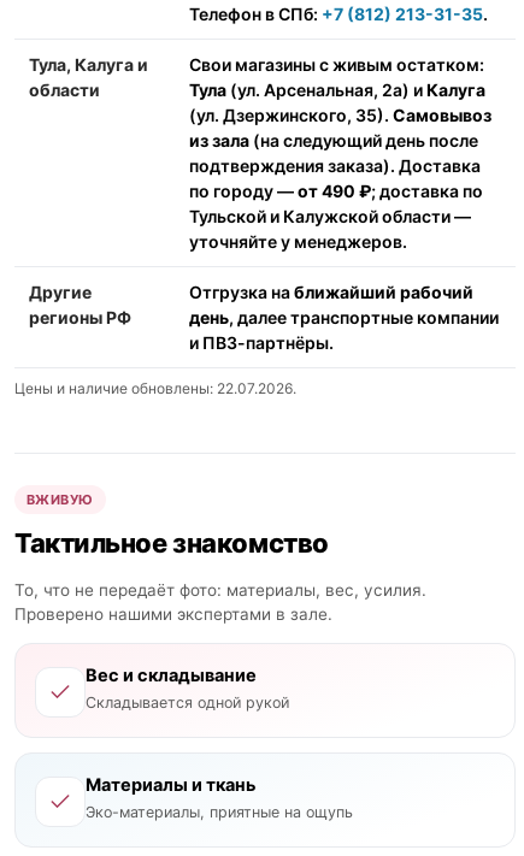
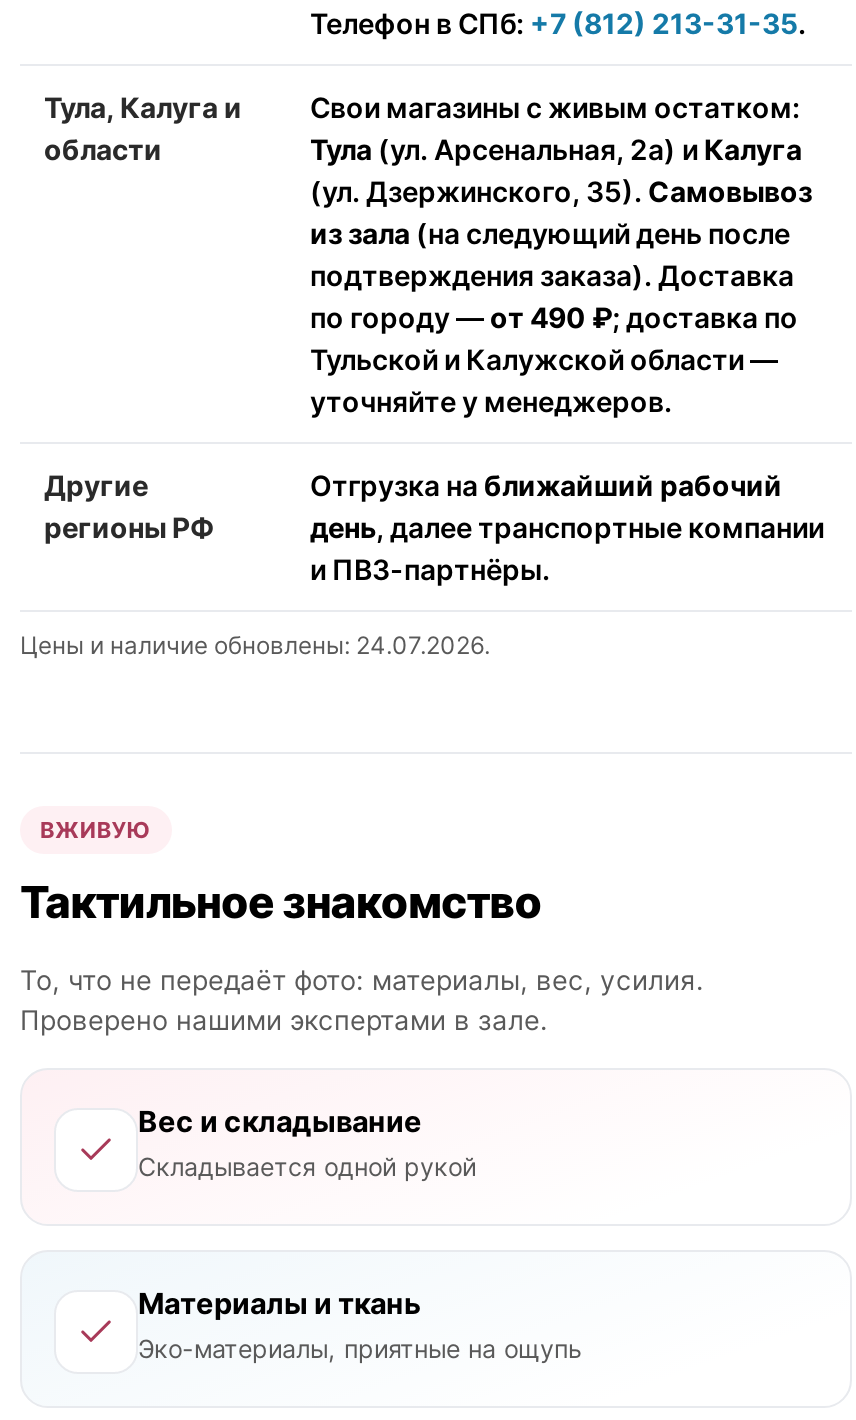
- Цены и наличие обновлены: 22.07.2026.
+ Цены и наличие обновлены: 24.07.2026.
